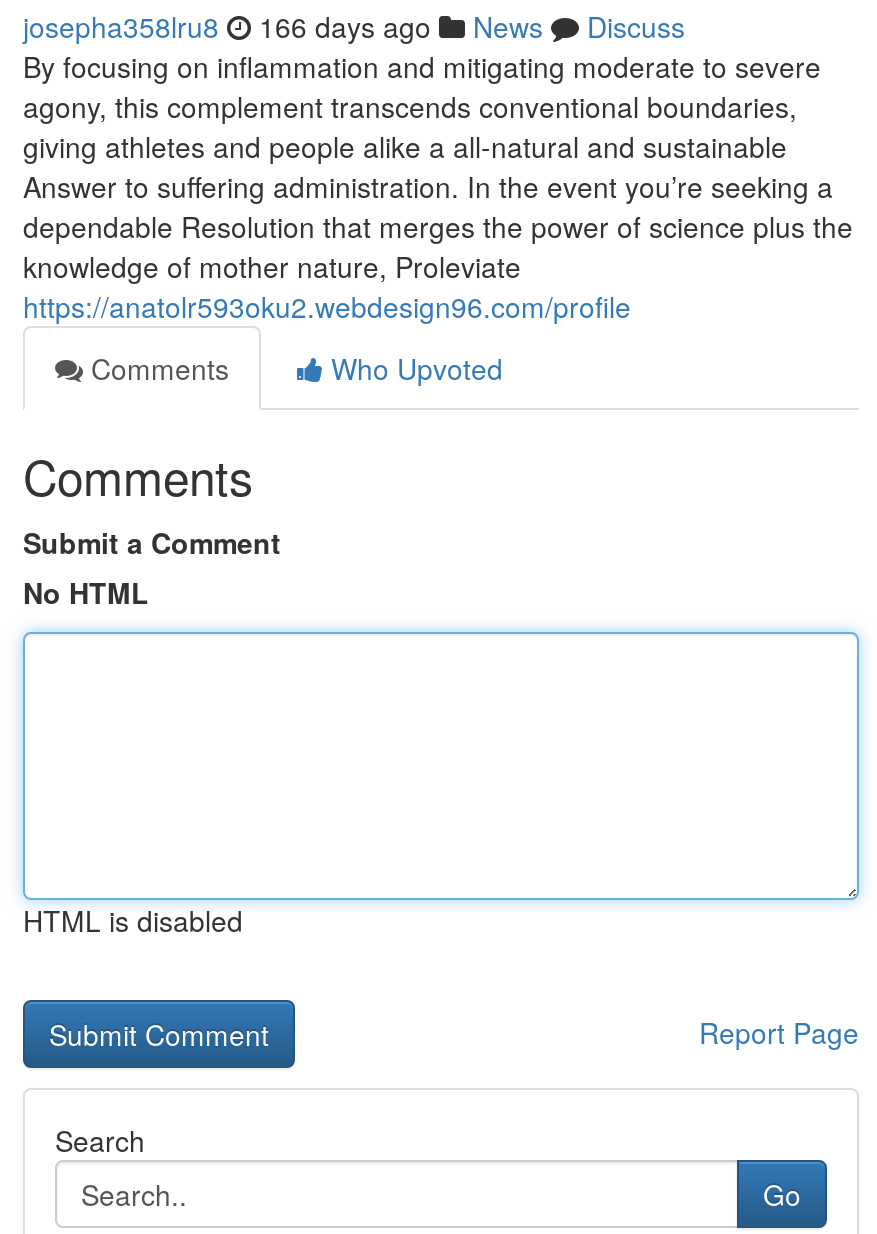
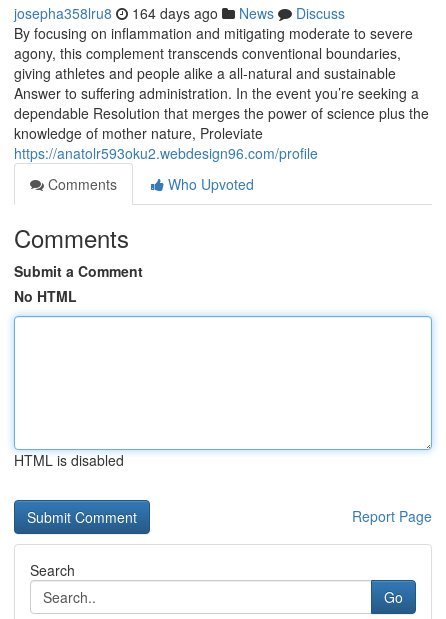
- josepha358lru8 166 days ago News Discuss
+ josepha358lru8 164 days ago News Discuss
